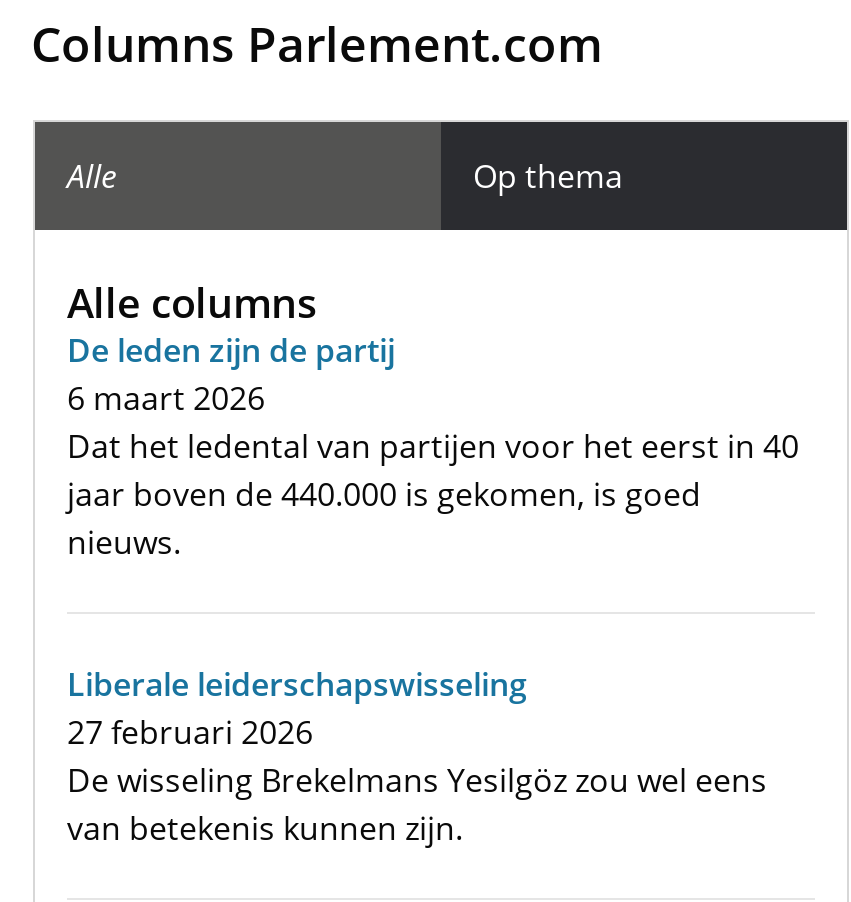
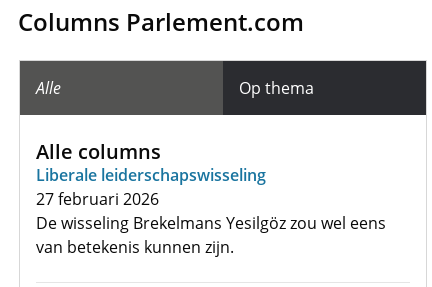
- De leden zijn de partij
- 6 maart 2026
- Dat het ledental van partijen voor het eerst in 40
- jaar boven de 440.000 is gekomen, is goed
- nieuws.
